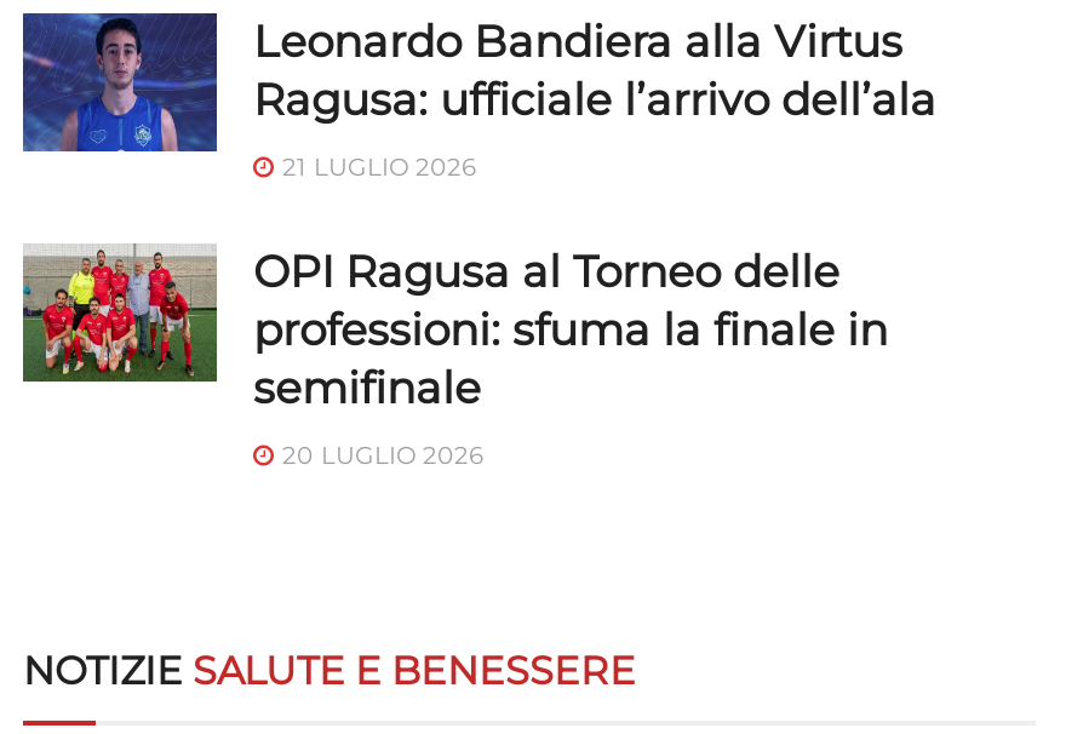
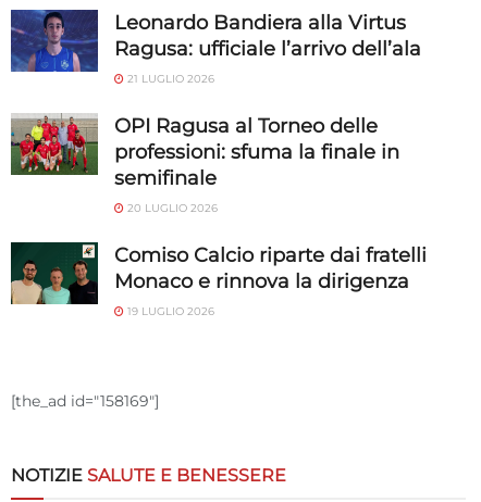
+ [image]
+ Comiso Calcio riparte dai fratelli
+ Monaco e rinnova la dirigenza
+ 19 LUGLIO 2026

+ [the_ad id="158169"]
